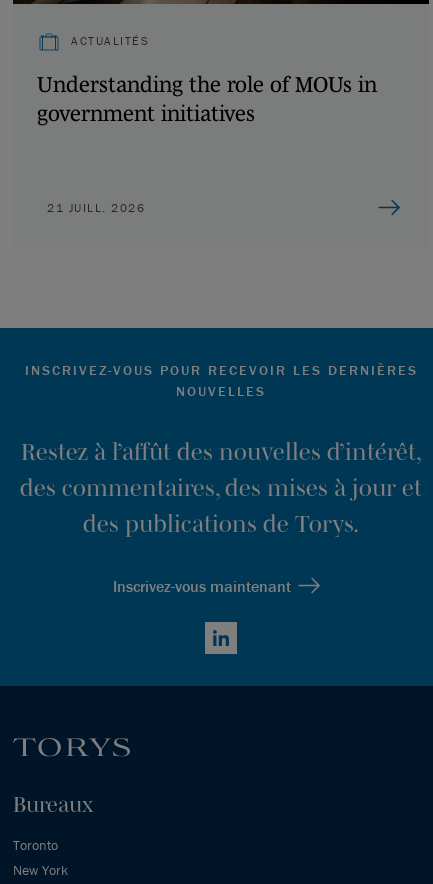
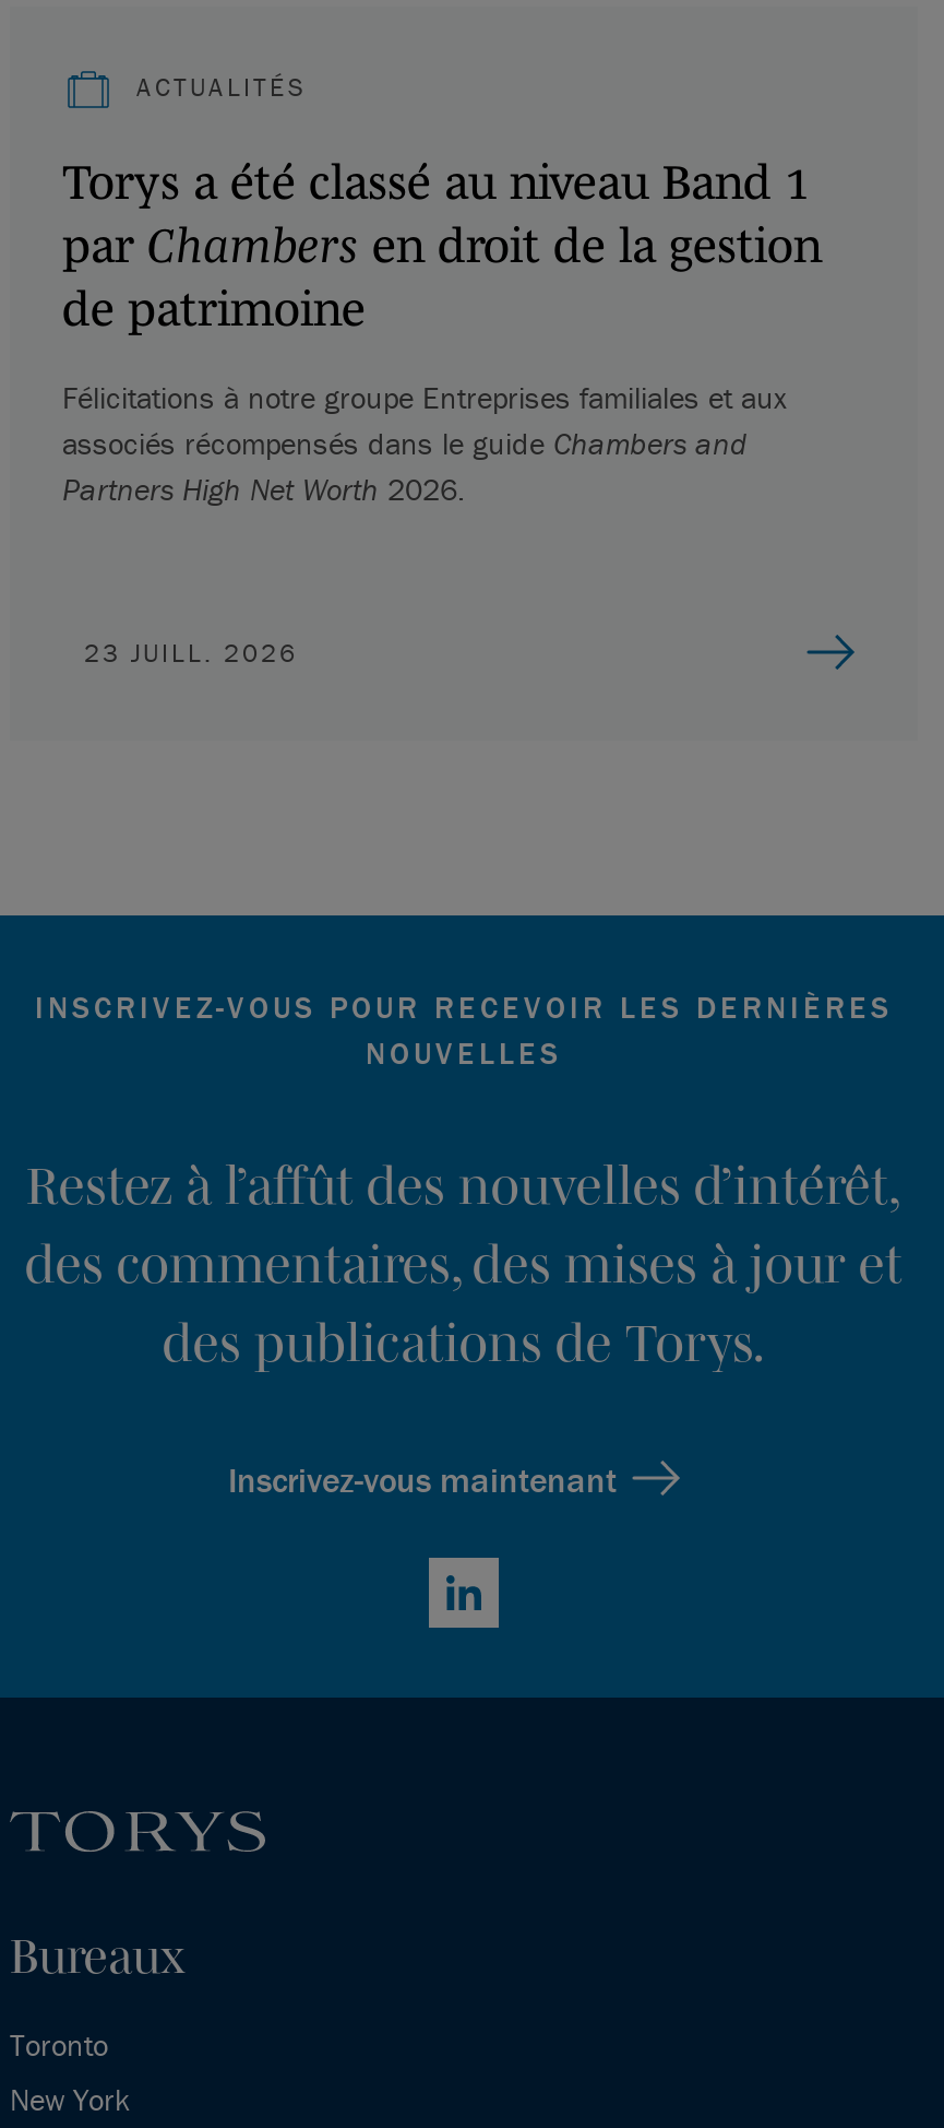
- Understanding the role of MOUs in
- government initiatives
+ Torys a été classé au niveau Band 1
+ par Chambers en droit de la gestion
+ de patrimoine
+ Félicitations à notre groupe Entreprises familiales et aux
+ associés récompensés dans le guide Chambers and
+ Partners High Net Worth 2026.

- 21 JUILL. 2026
+ 23 JUILL. 2026
